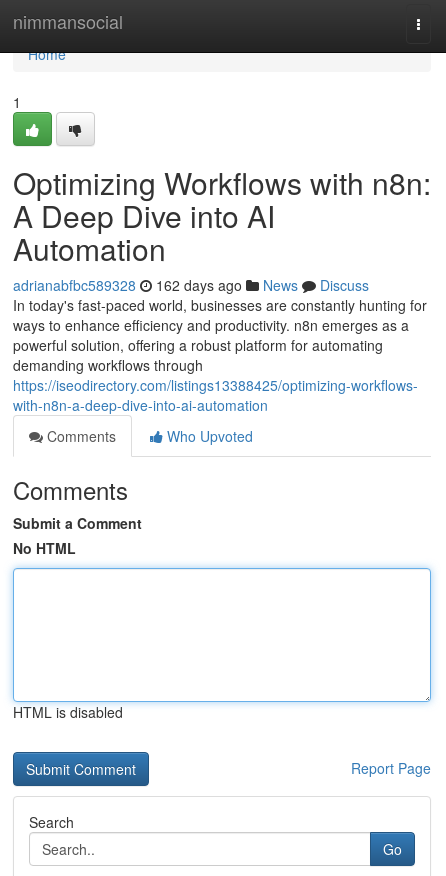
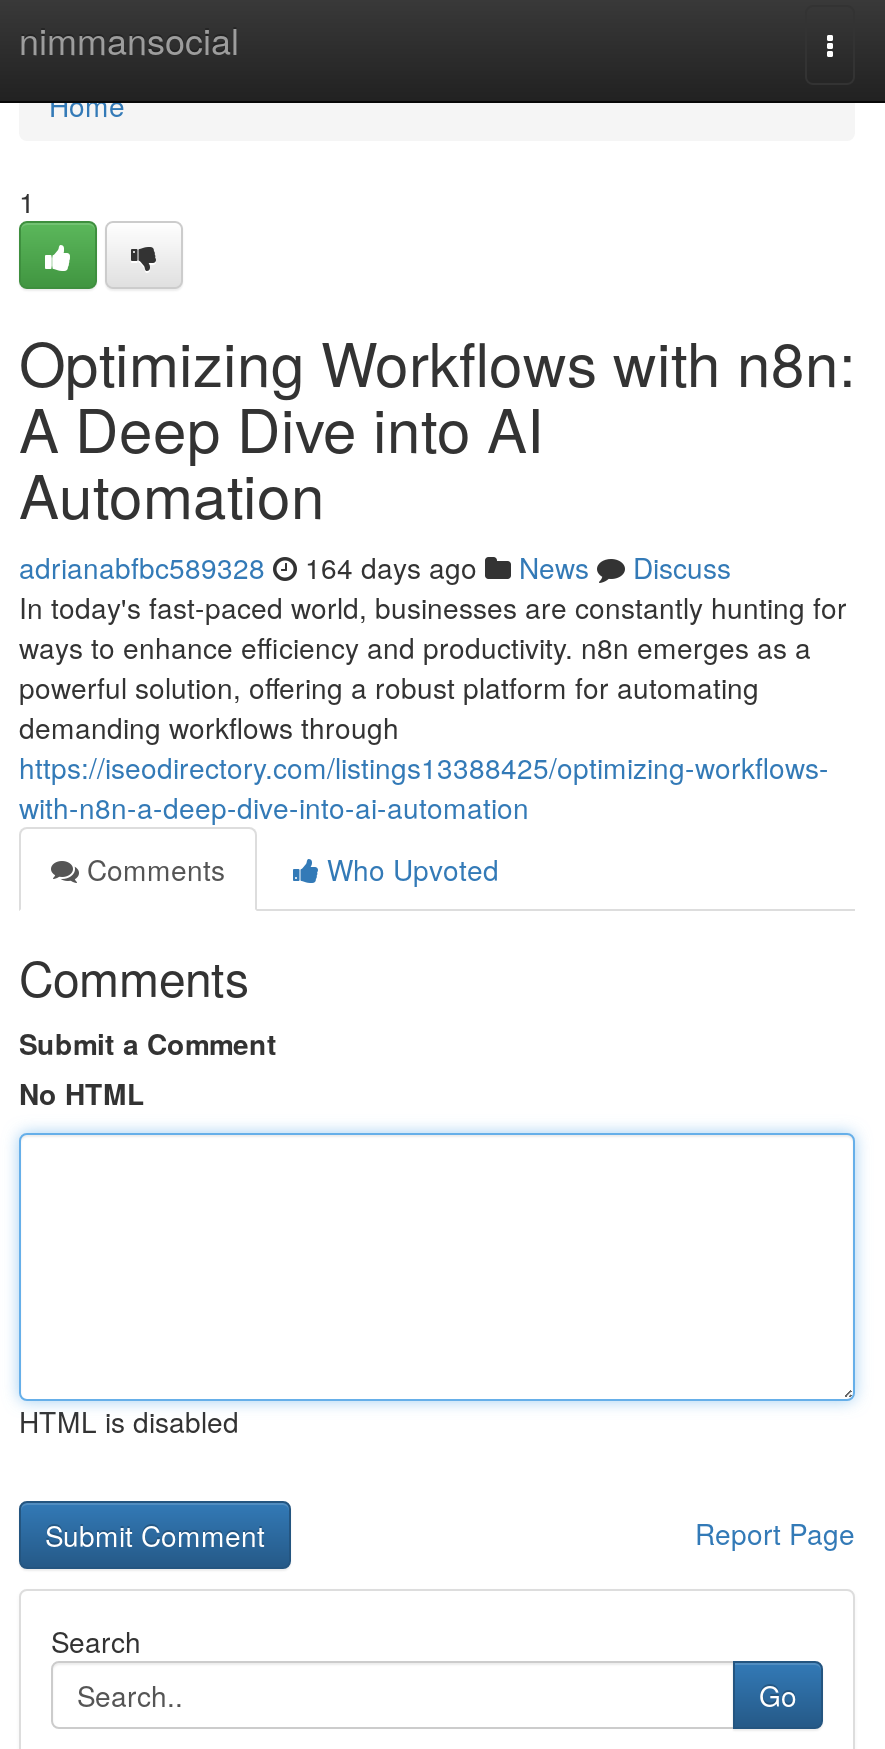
- adrianabfbc589328 162 days ago News Discuss
+ adrianabfbc589328 164 days ago News Discuss
